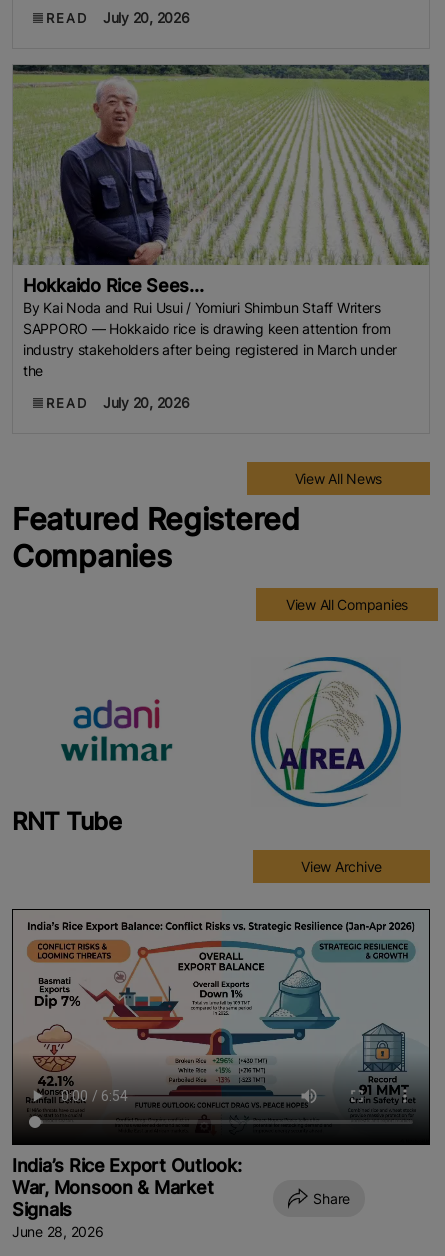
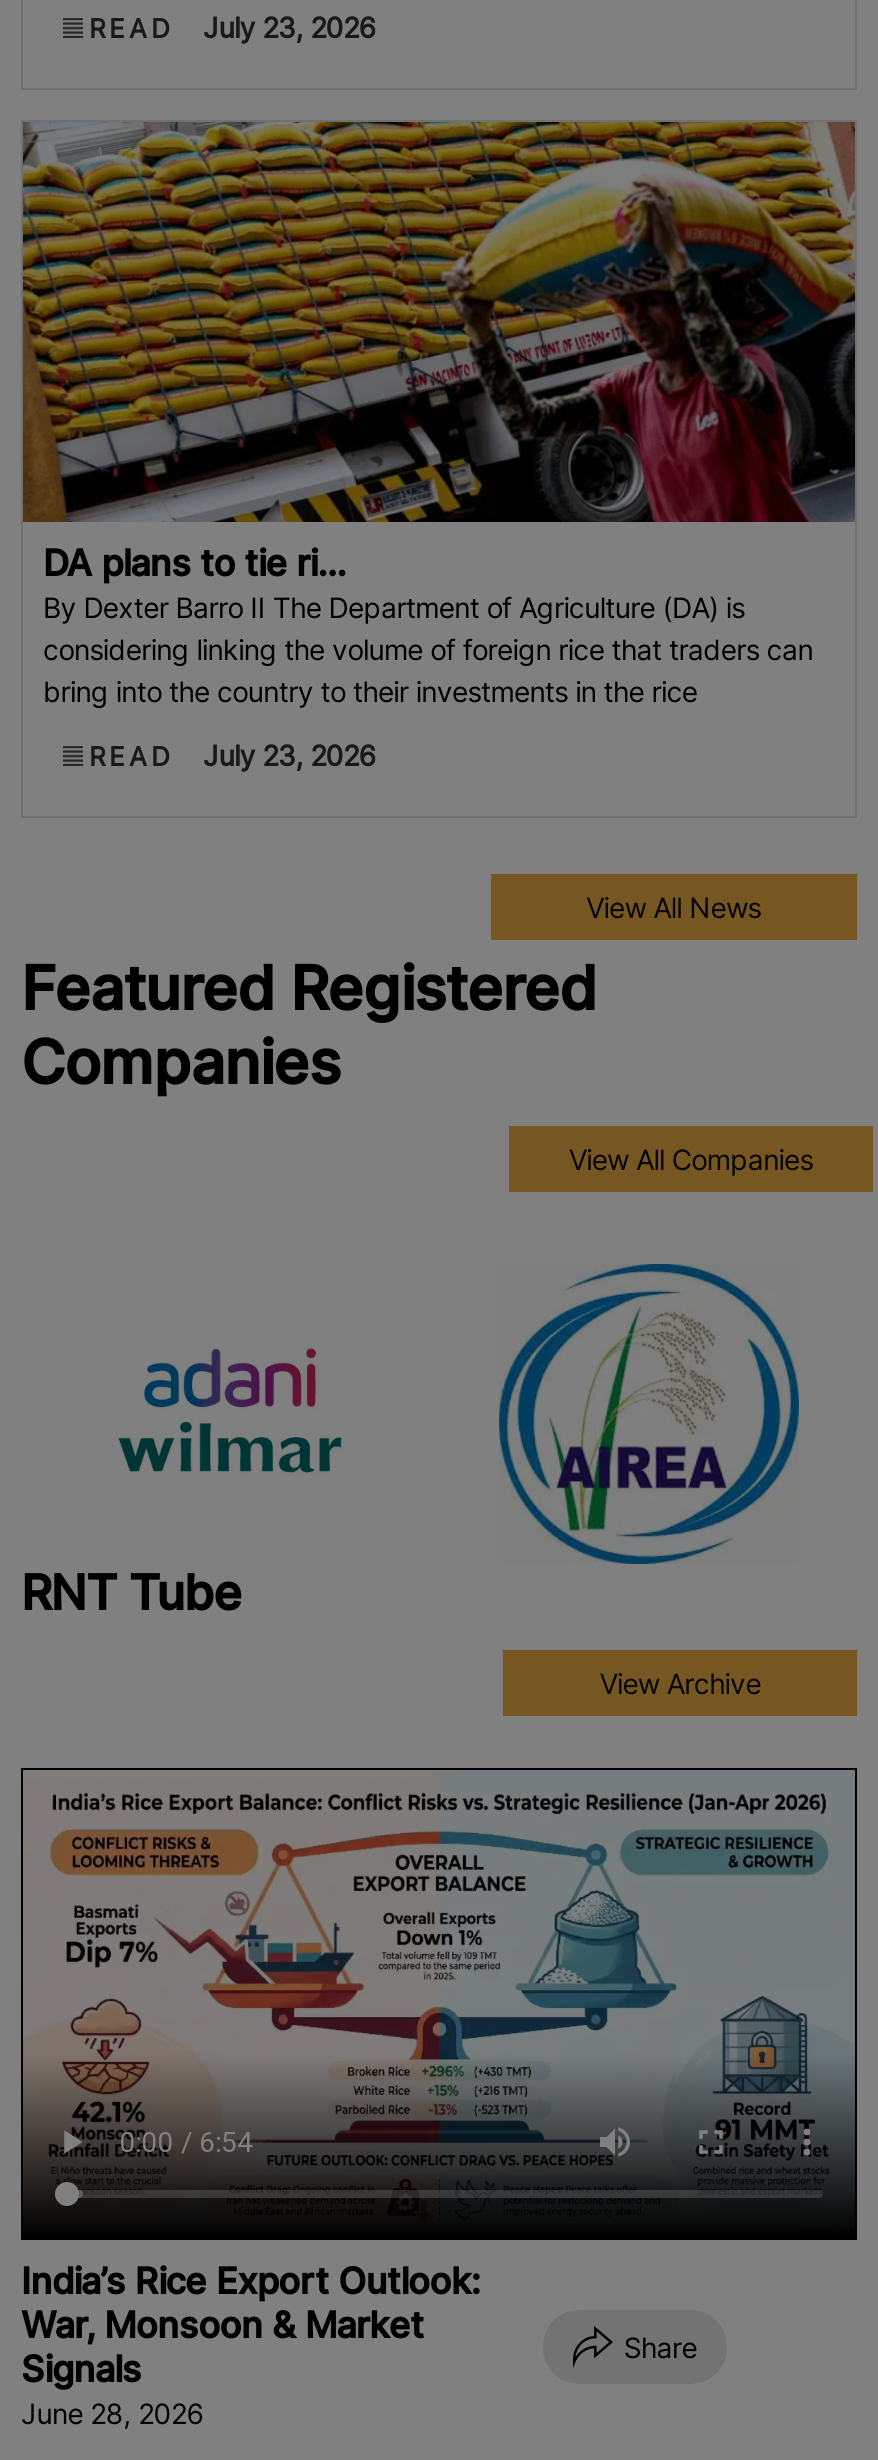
- READ July 20, 2026
+ READ July 23, 2026

- [image]
- Hokkaido Rice Sees...
- By Kai Noda and Rui Usui / Yomiuri Shimbun Staff Writers
- SAPPORO — Hokkaido rice is drawing keen attention from
- industry stakeholders after being registered in March under
- the
+ [image]
+ DA plans to tie ri...
+ By Dexter Barro II The Department of Agriculture (DA) is
+ considering linking the volume of foreign rice that traders can
+ bring into the country to their investments in the rice

- READ July 20, 2026
+ READ July 23, 2026
